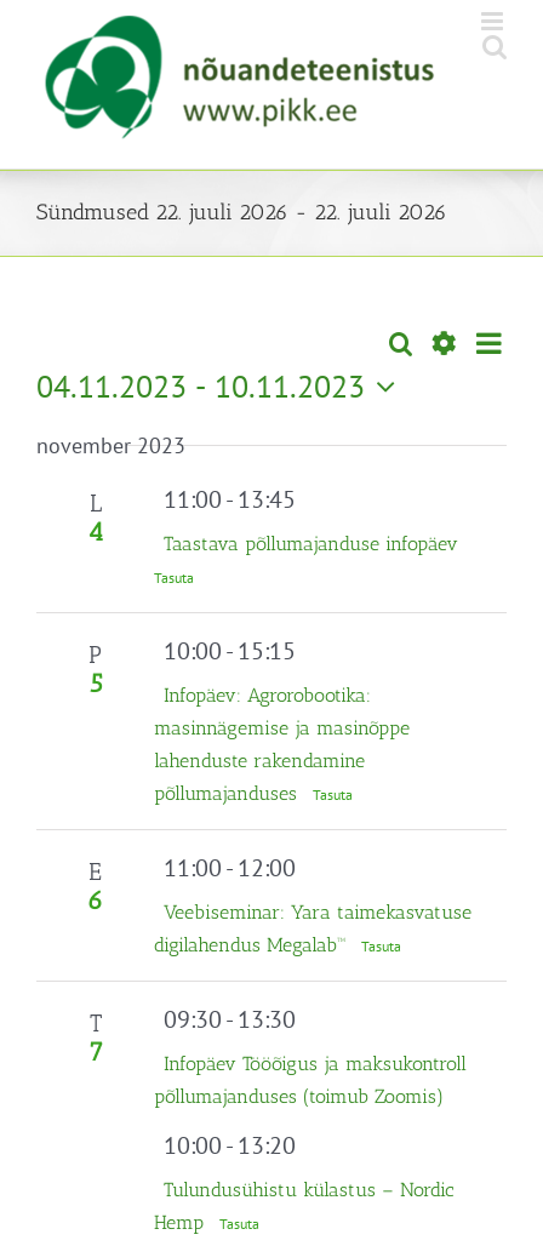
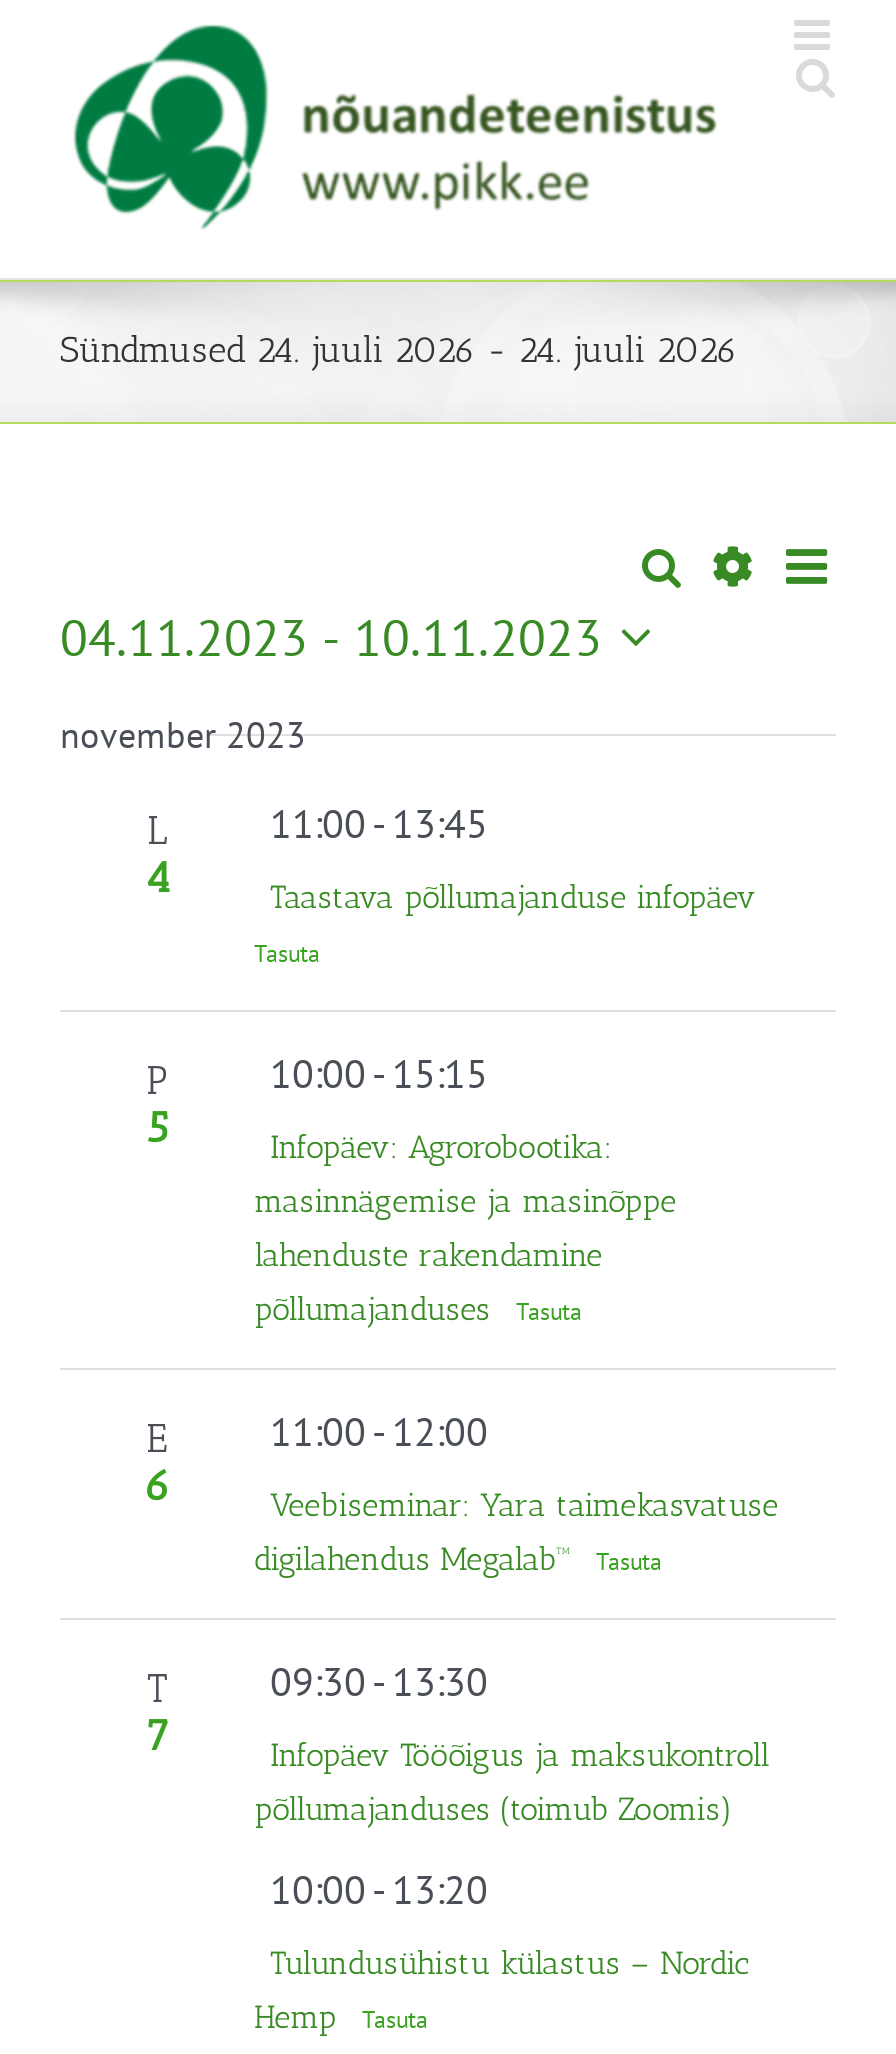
- Sündmused 22. juuli 2026 - 22. juuli 2026
+ Sündmused 24. juuli 2026 - 24. juuli 2026
